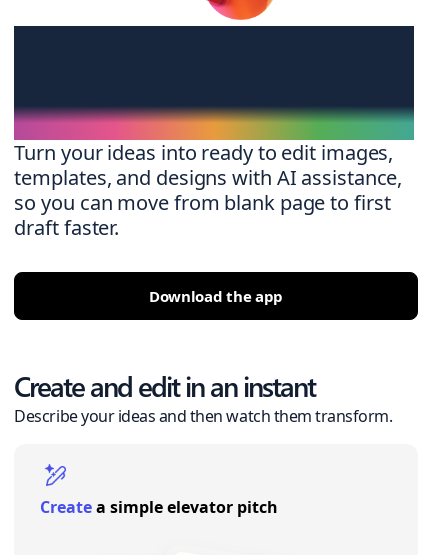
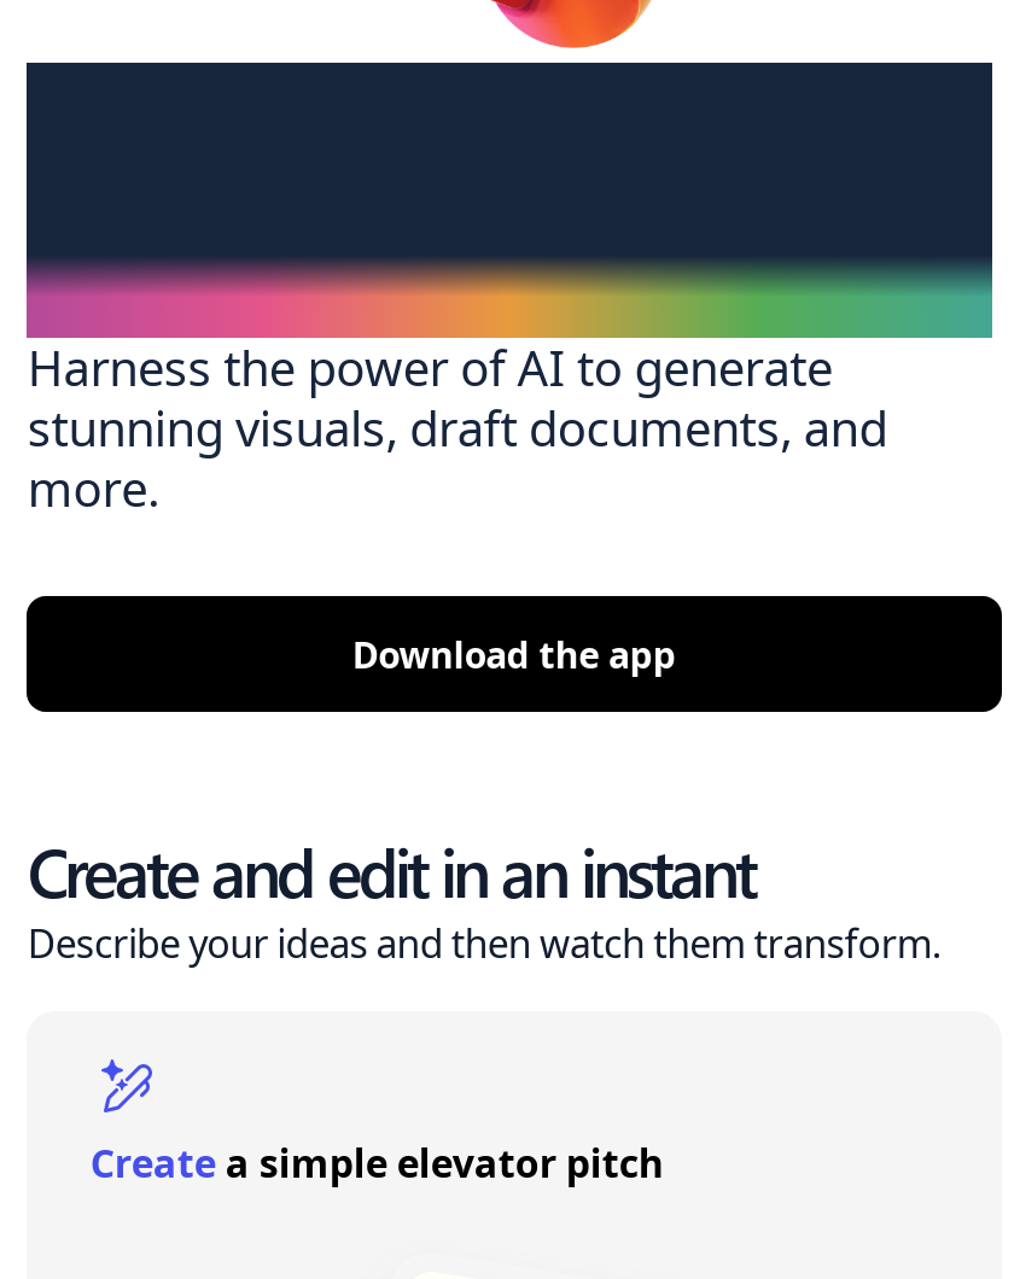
- Turn your ideas into ready to edit images,
- templates, and designs with AI assistance,
- so you can move from blank page to first
- draft faster.
+ Harness the power of AI to generate
+ stunning visuals, draft documents, and
+ more.
